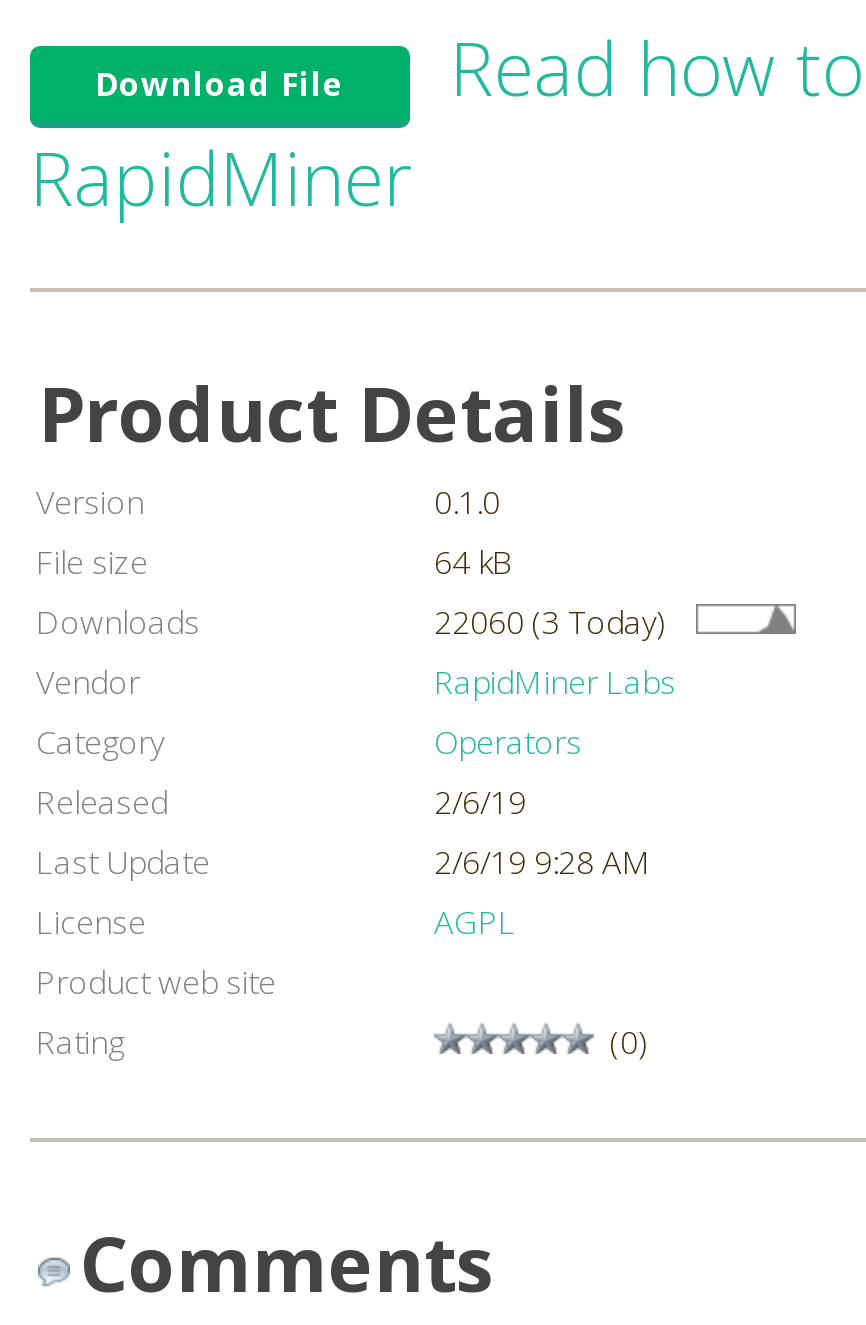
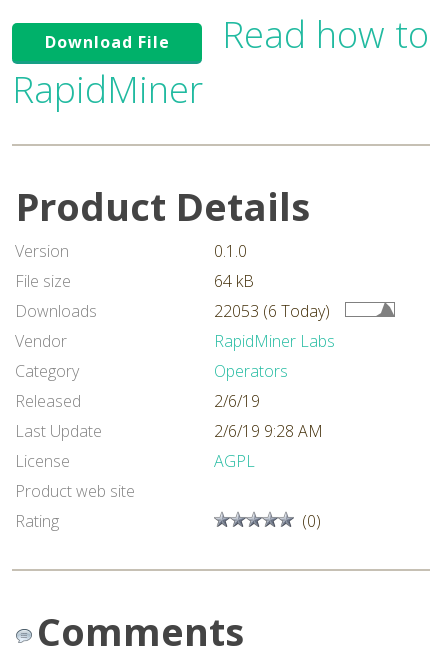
- 22060 (3 Today)
+ 22053 (6 Today)
